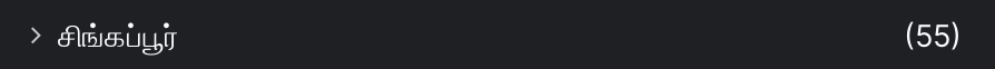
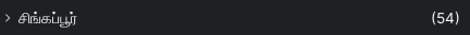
- (55)
+ (54)
